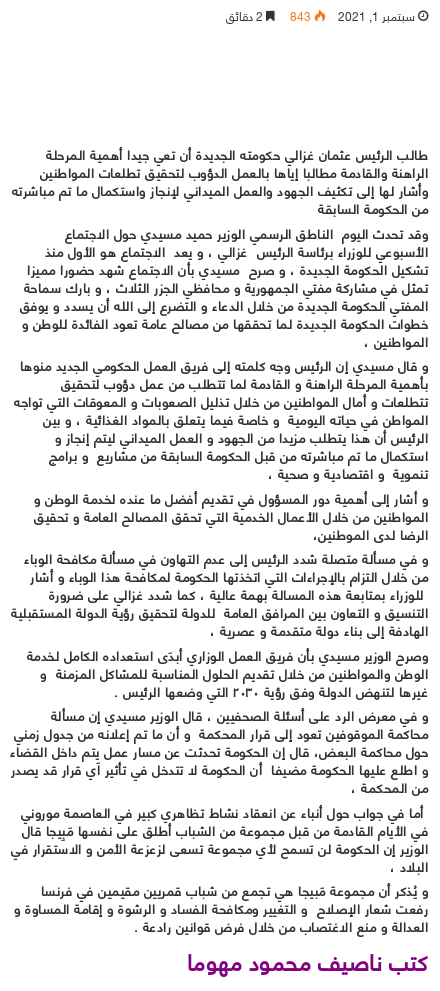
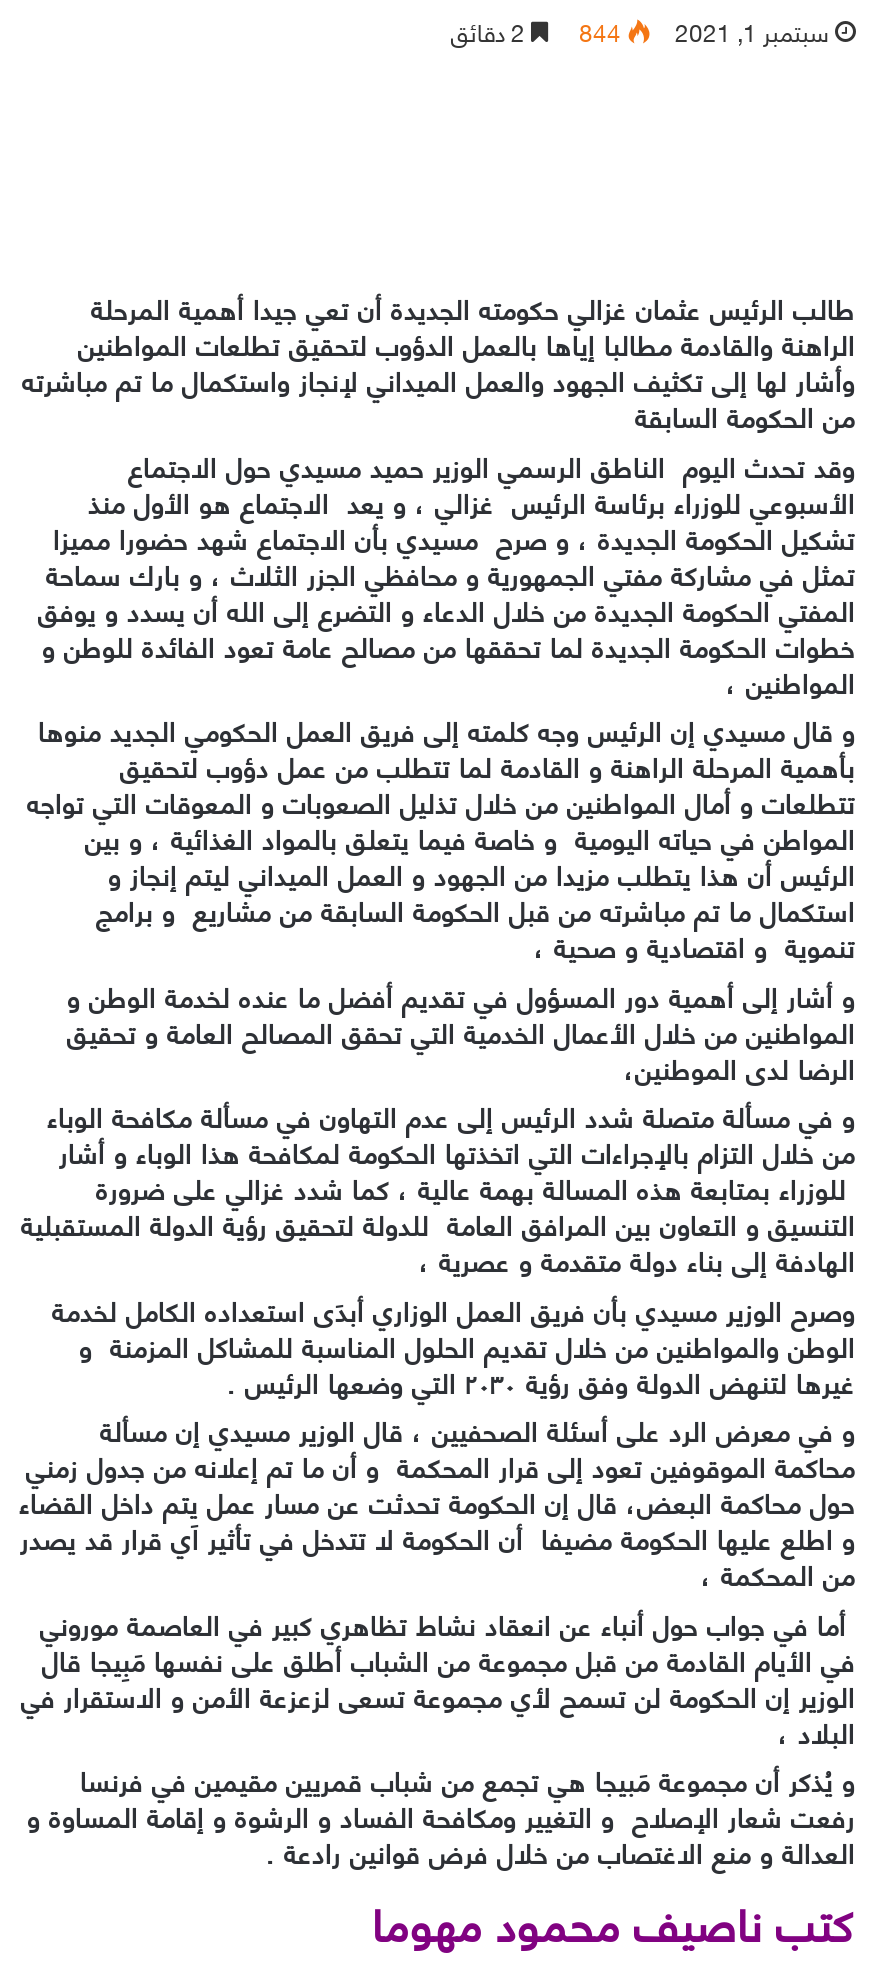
- 843
+ 844
